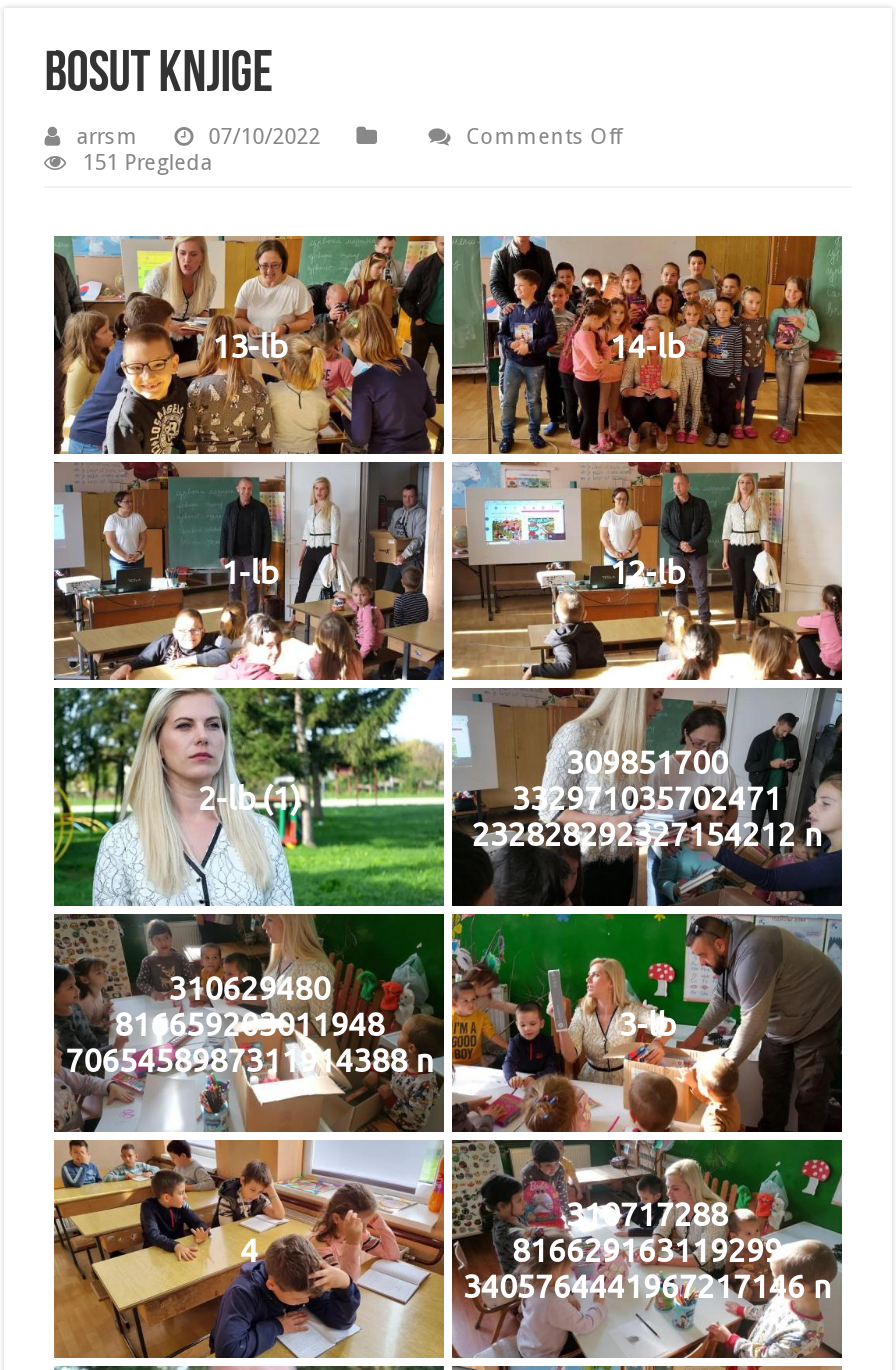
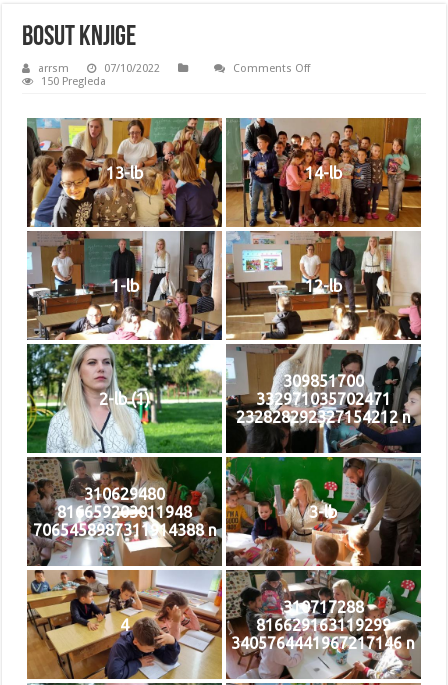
- 151 Pregleda
+ 150 Pregleda
